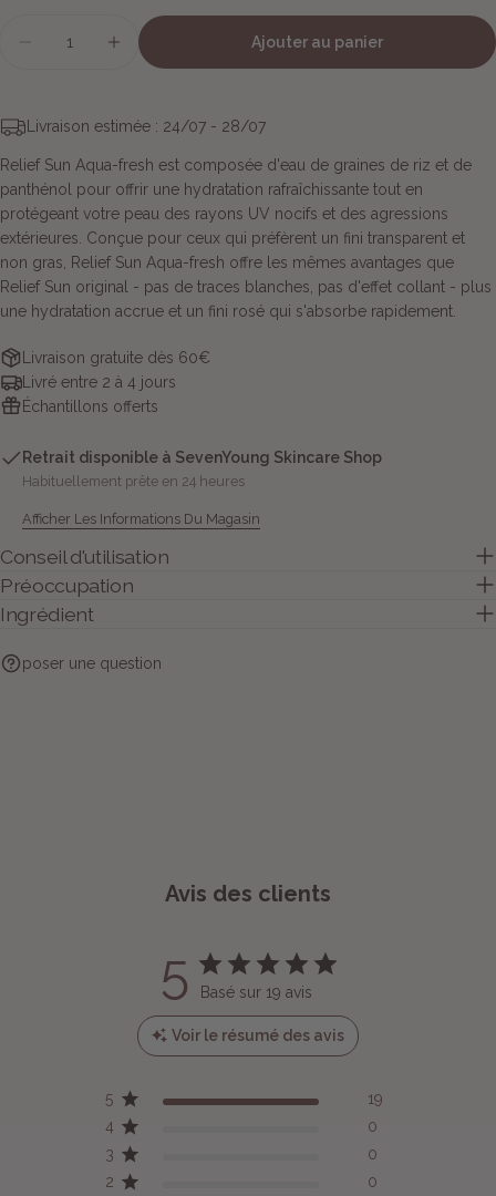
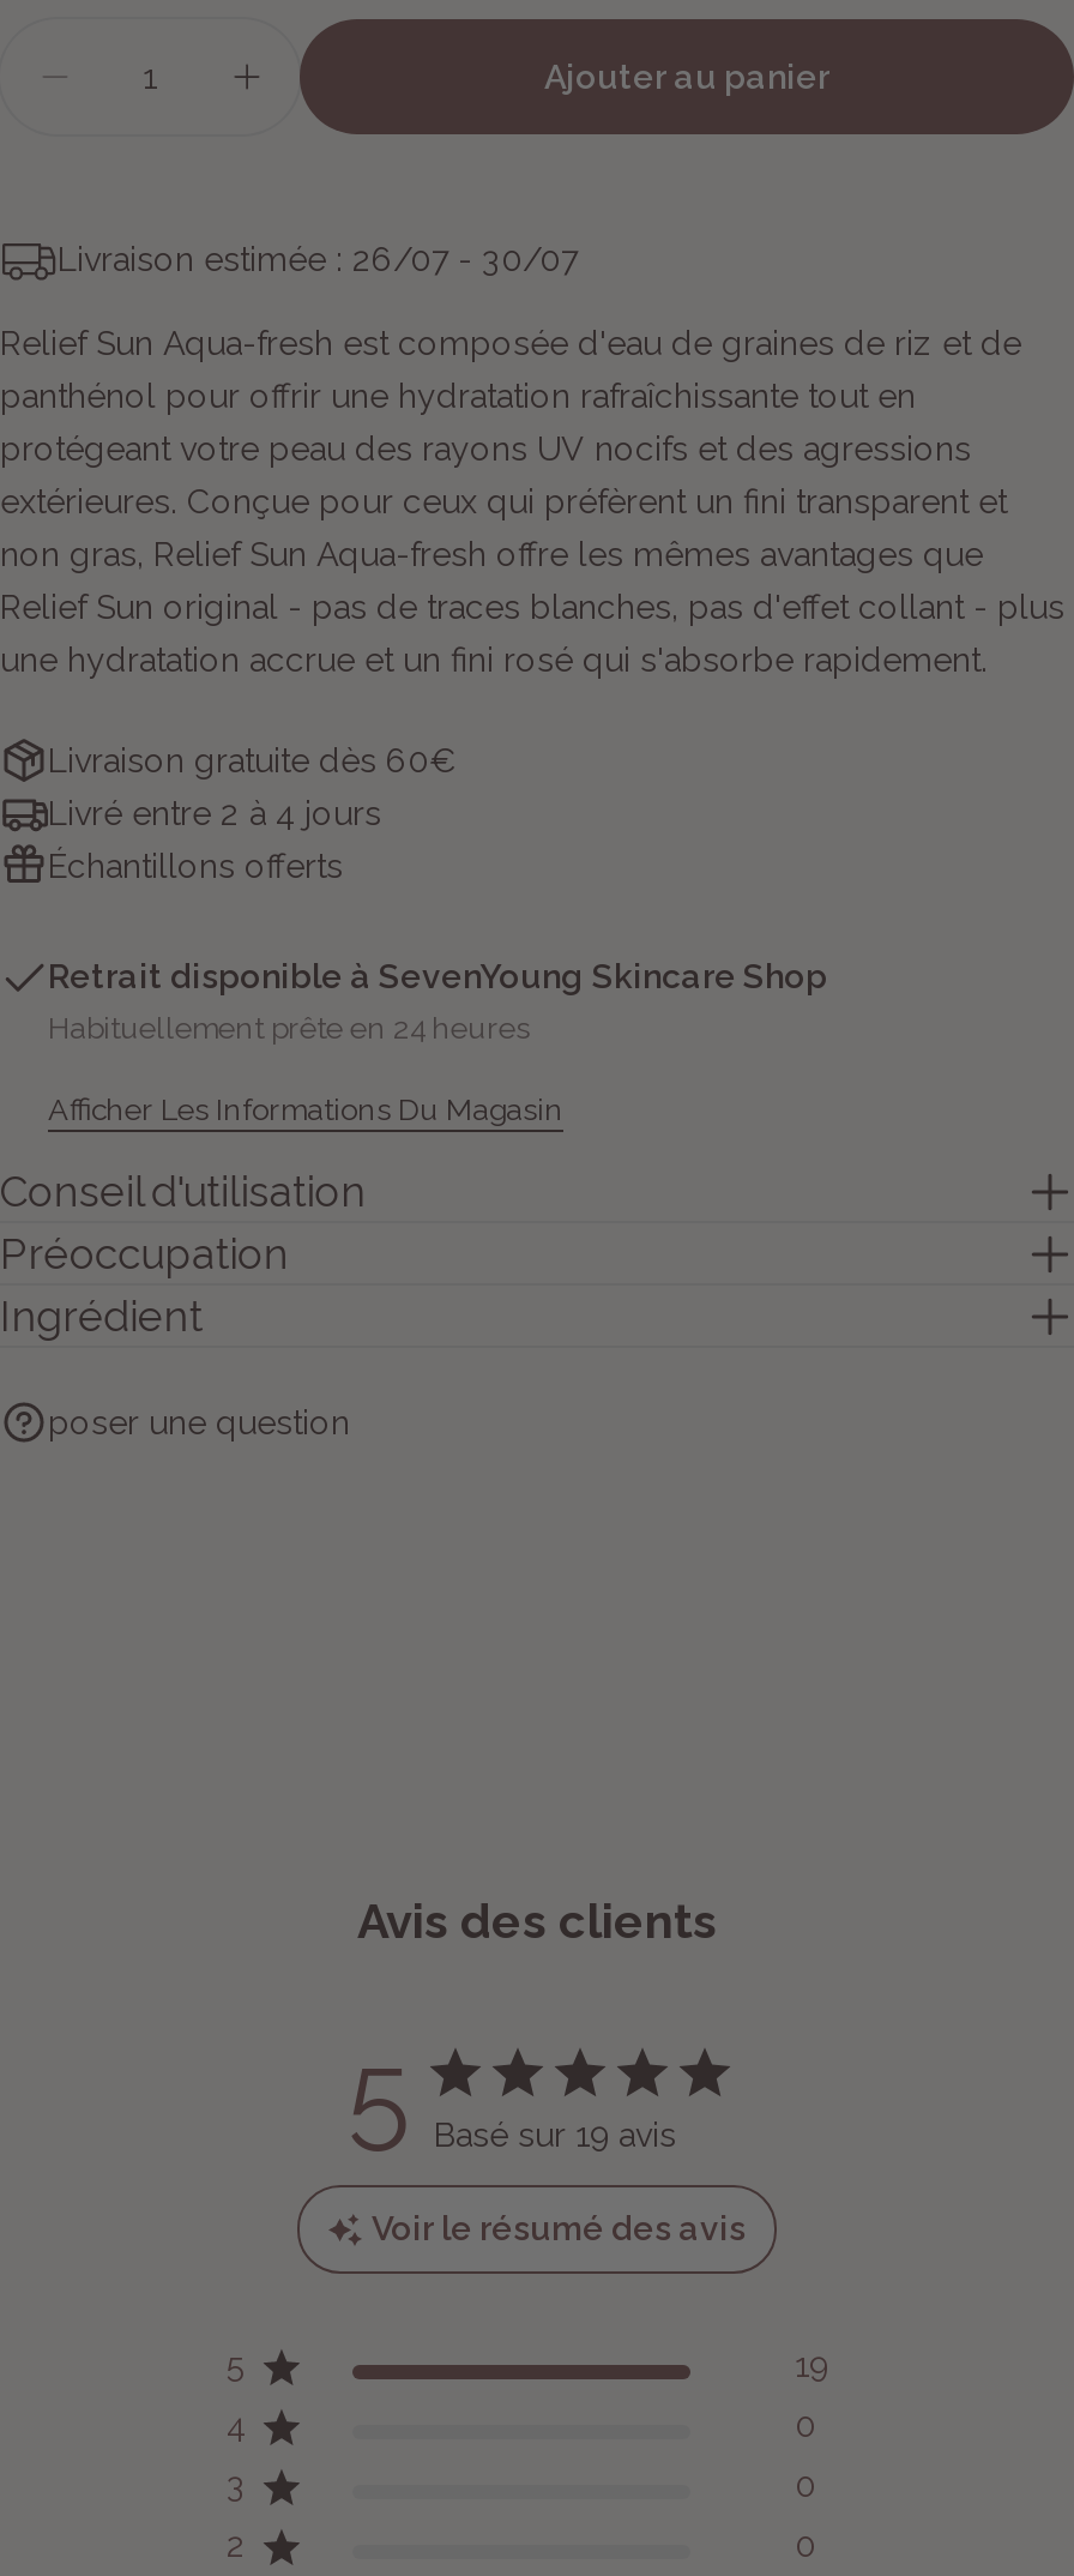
- Livraison estimée : 24/07 - 28/07
+ Livraison estimée : 26/07 - 30/07
